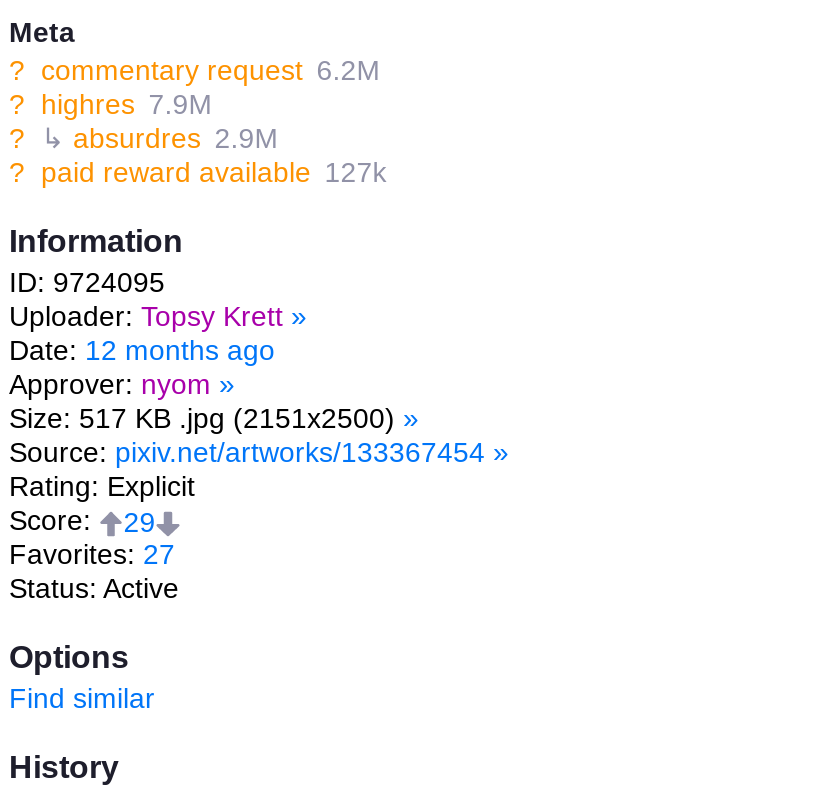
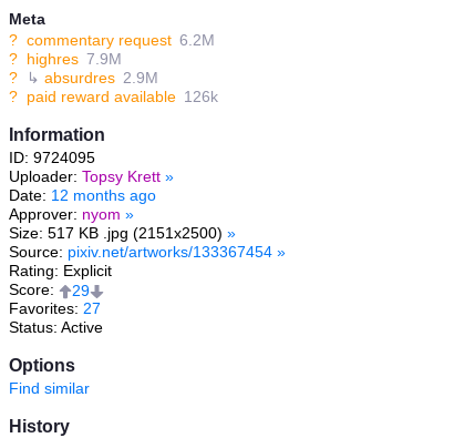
- ? paid reward available 127k
+ ? paid reward available 126k
